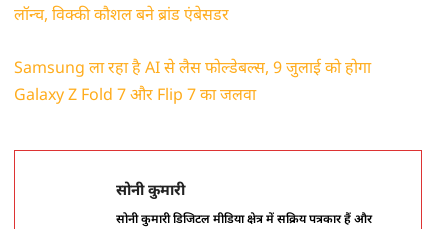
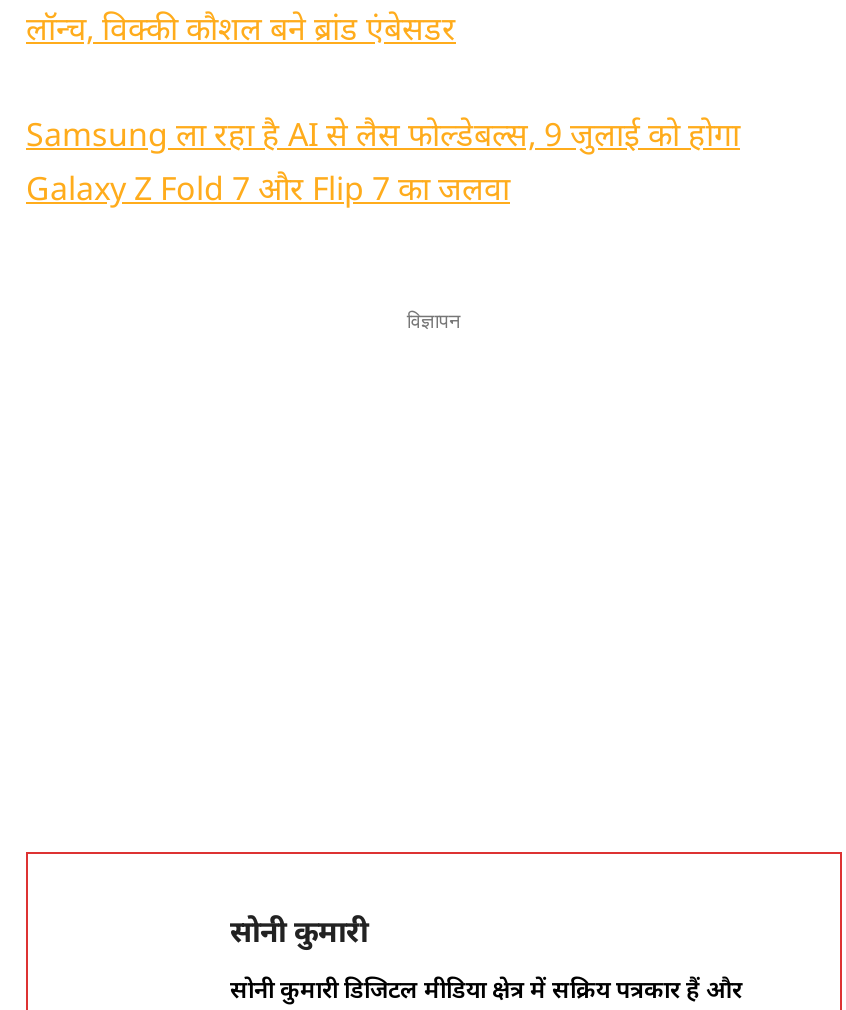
+ विज्ञापन
